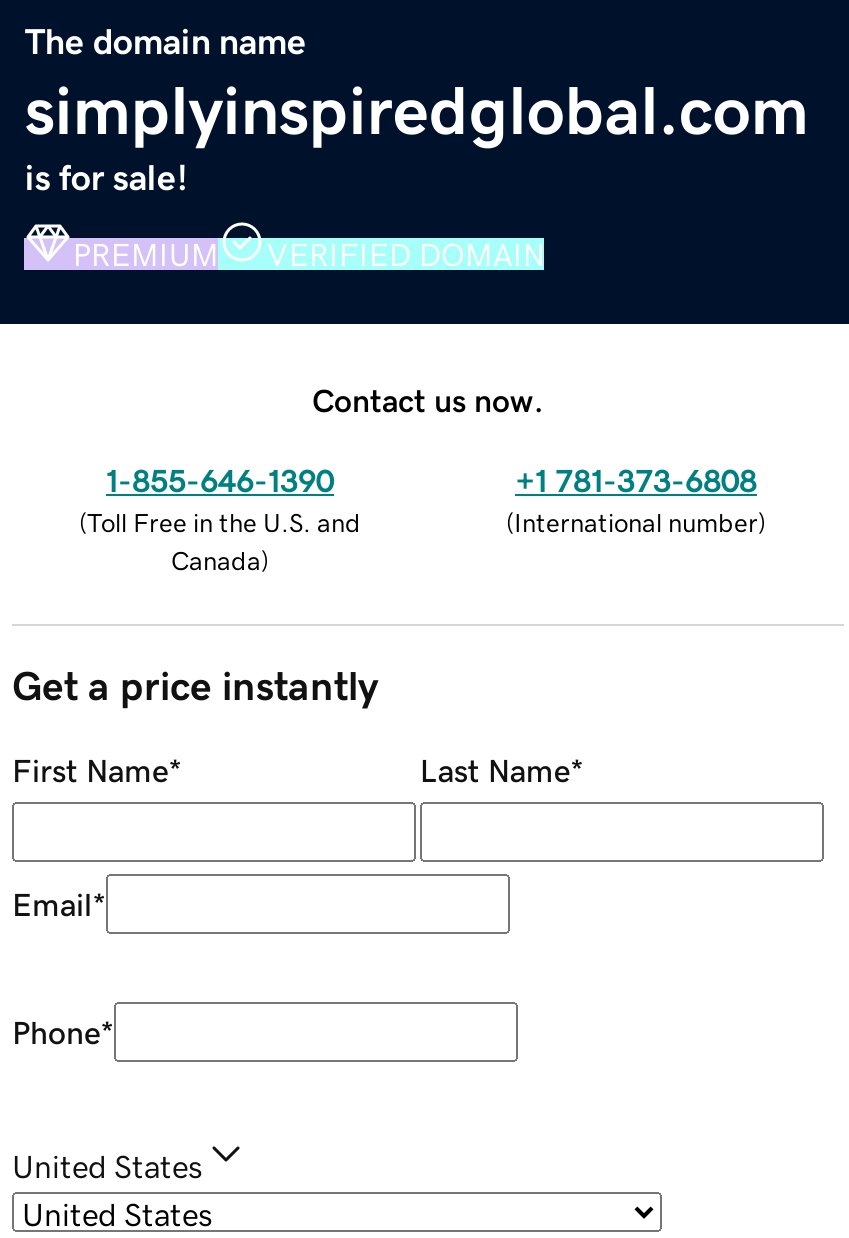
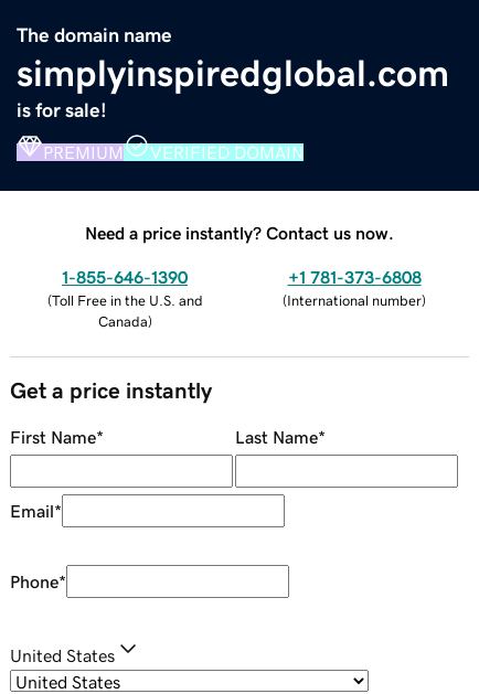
- Contact us now.
+ Need a price instantly? Contact us now.
